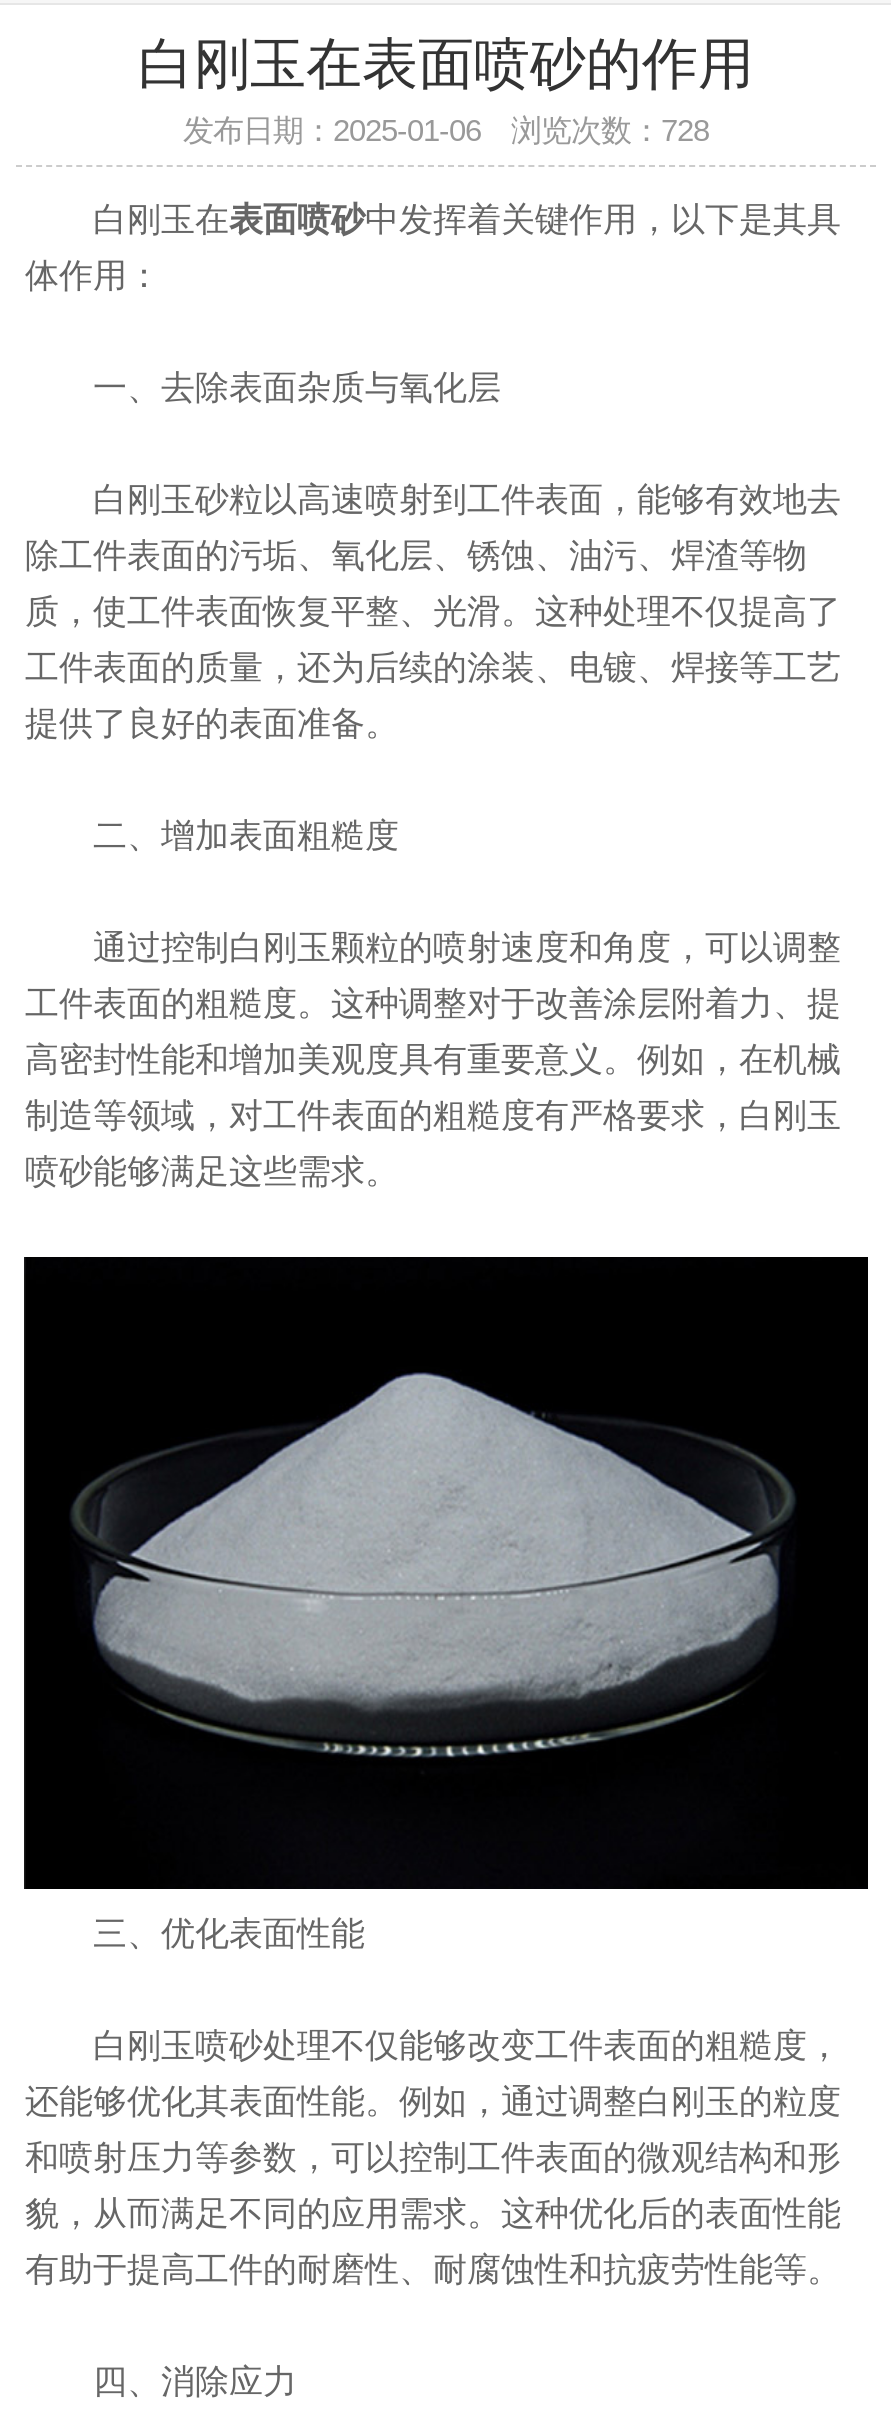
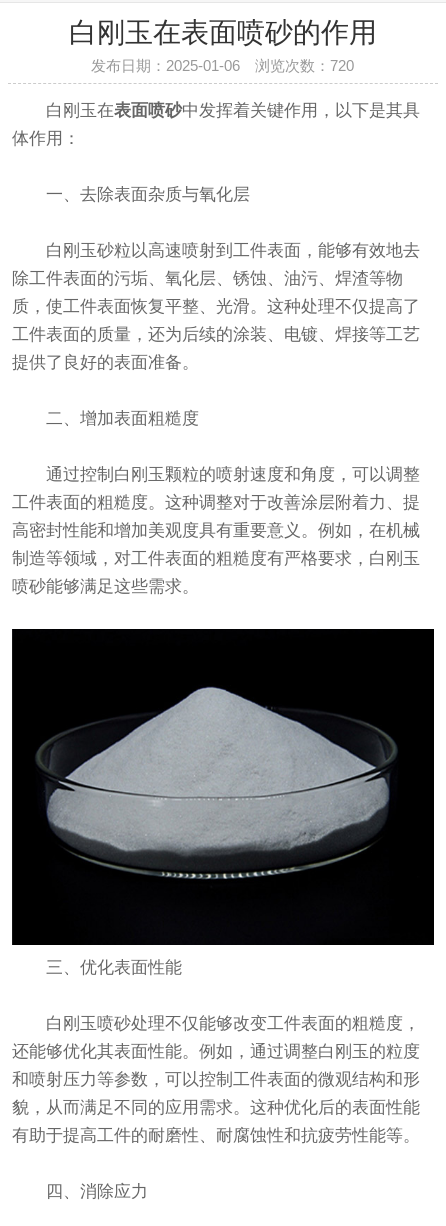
- 发布日期：2025-01-06 浏览次数：728
+ 发布日期：2025-01-06 浏览次数：720
